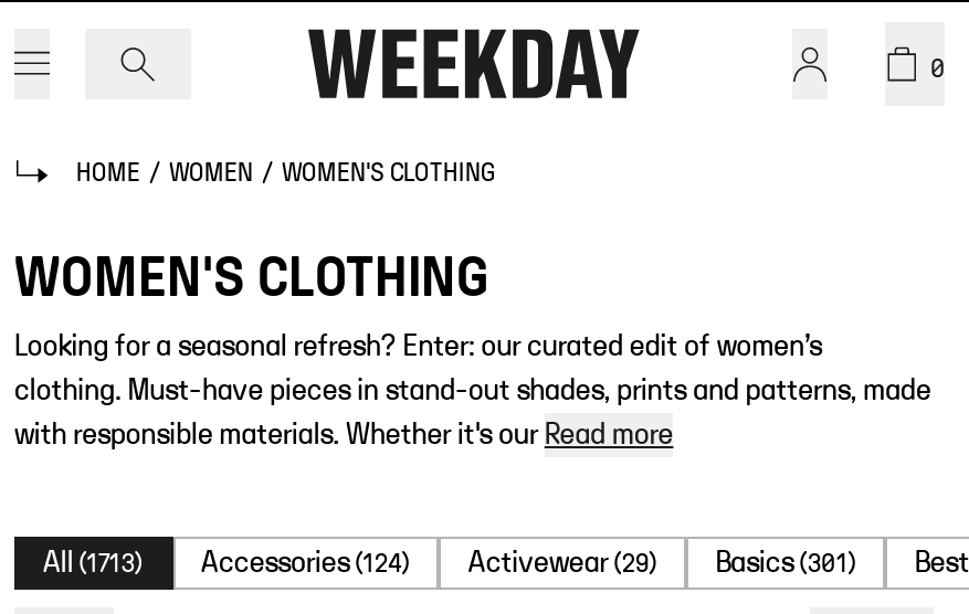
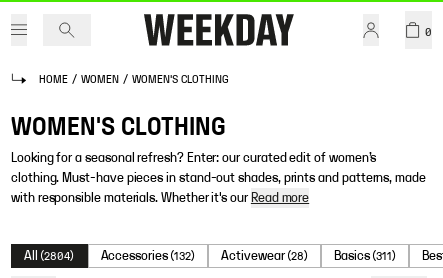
- All (1713)
+ All (2804)

- Accessories (124)
+ Accessories (132)

- Activewear (29)
+ Activewear (28)

- Basics (301)
+ Basics (311)
